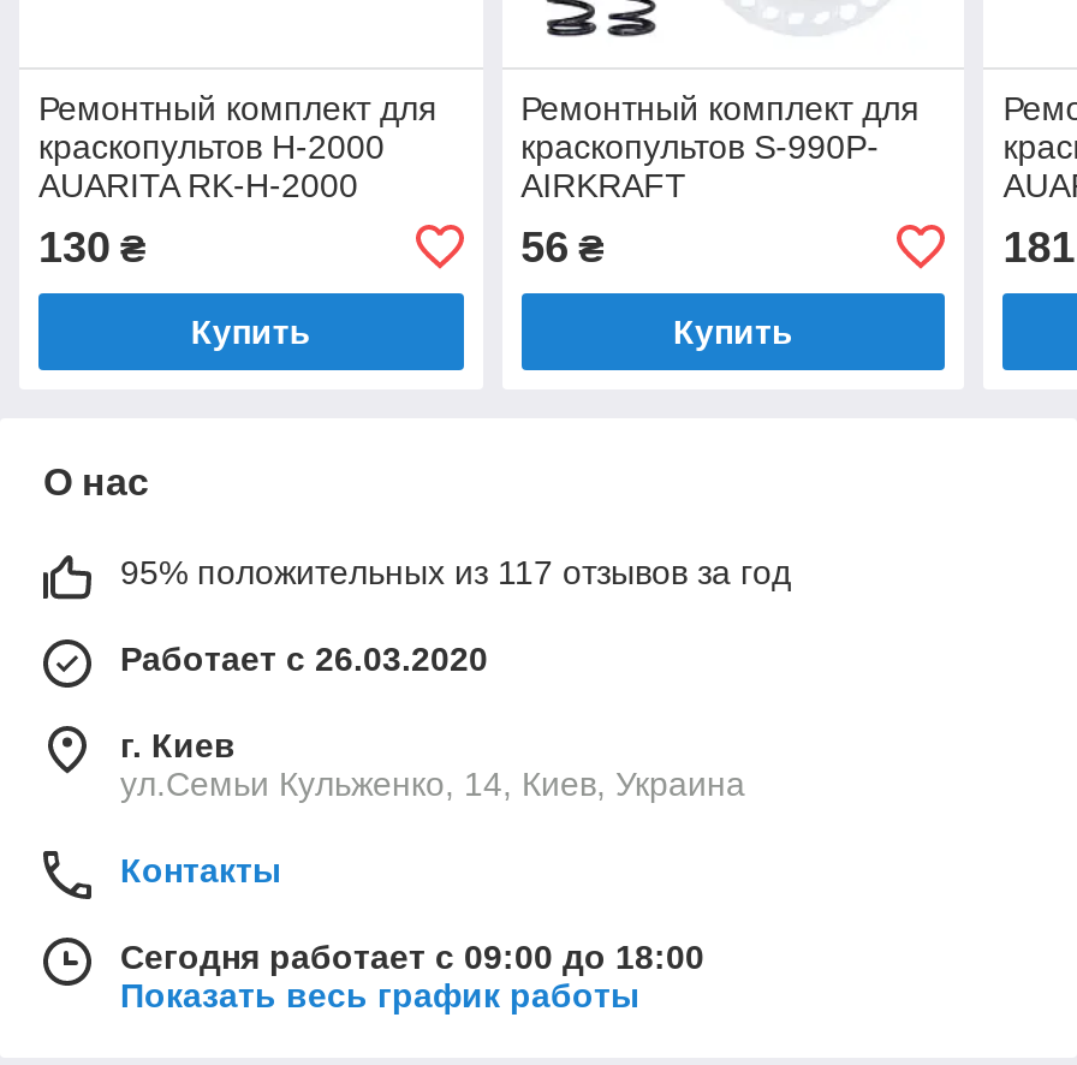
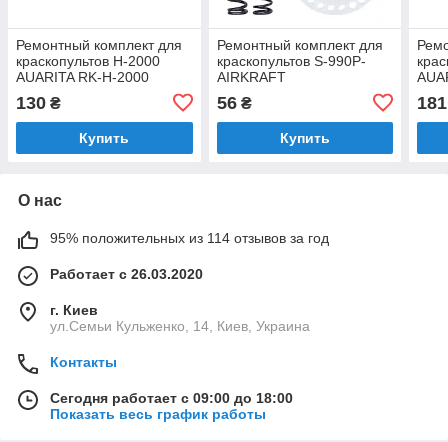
- 95% положительных из 117 отзывов за год
+ 95% положительных из 114 отзывов за год
